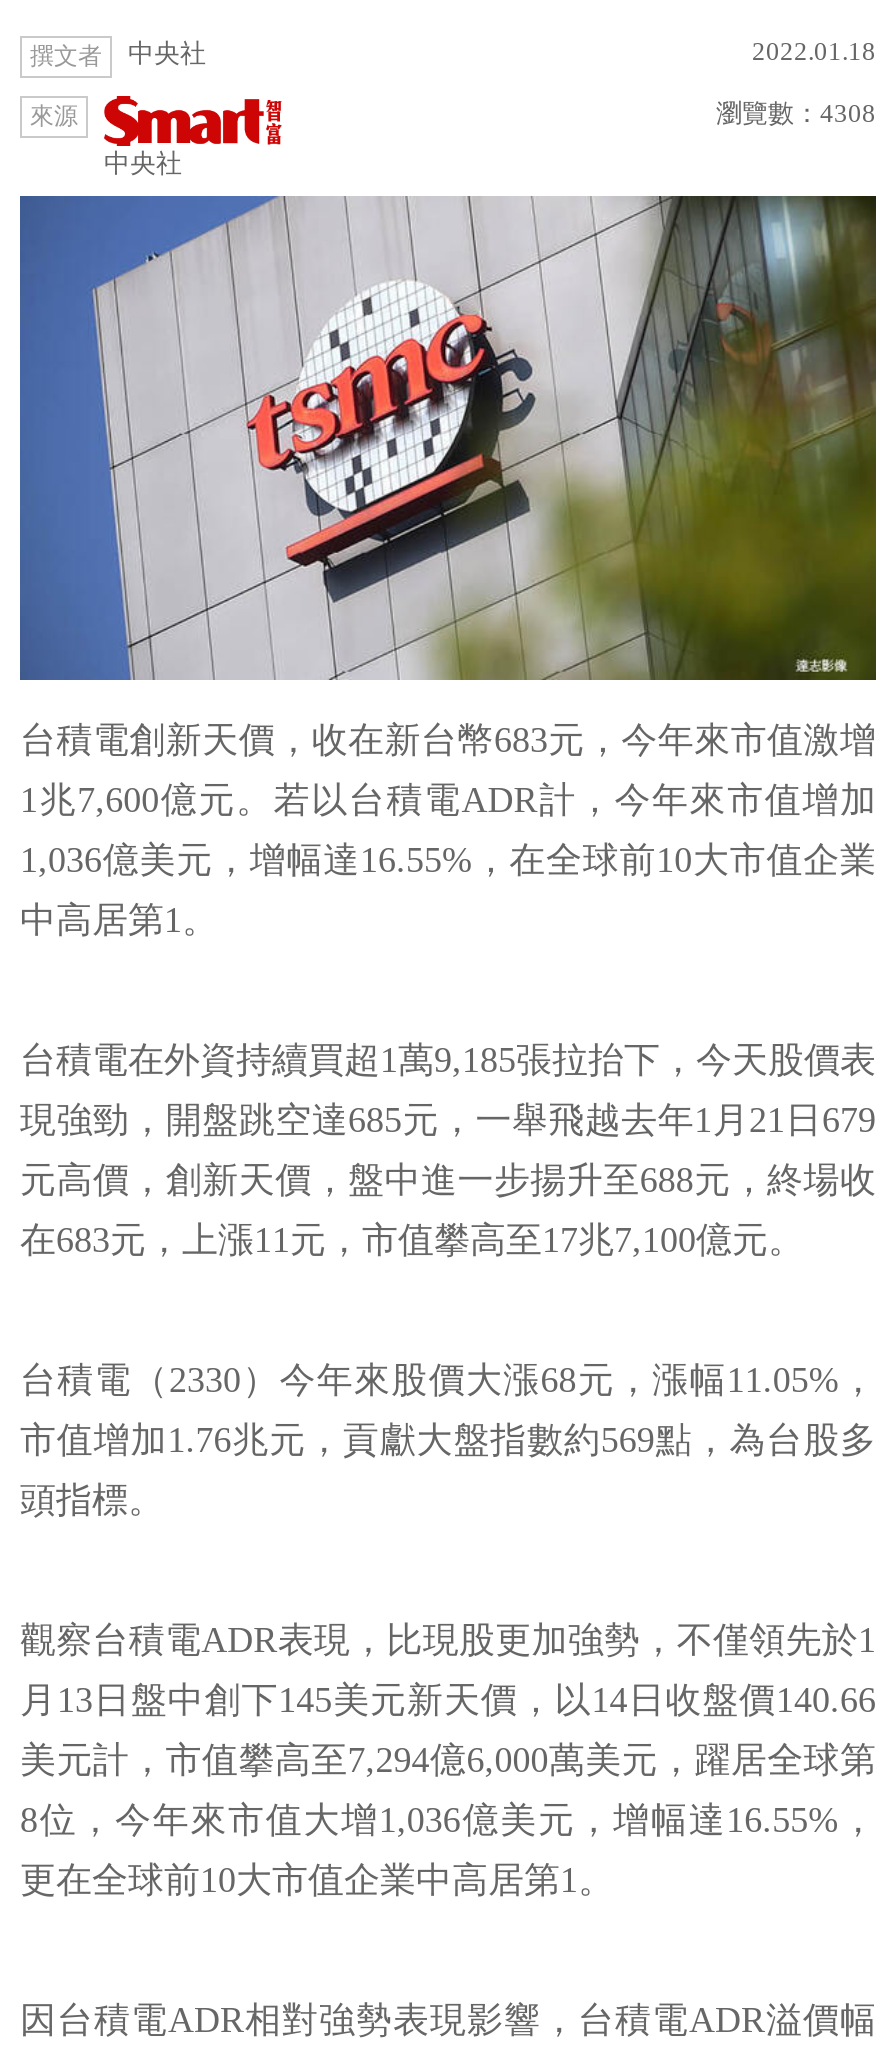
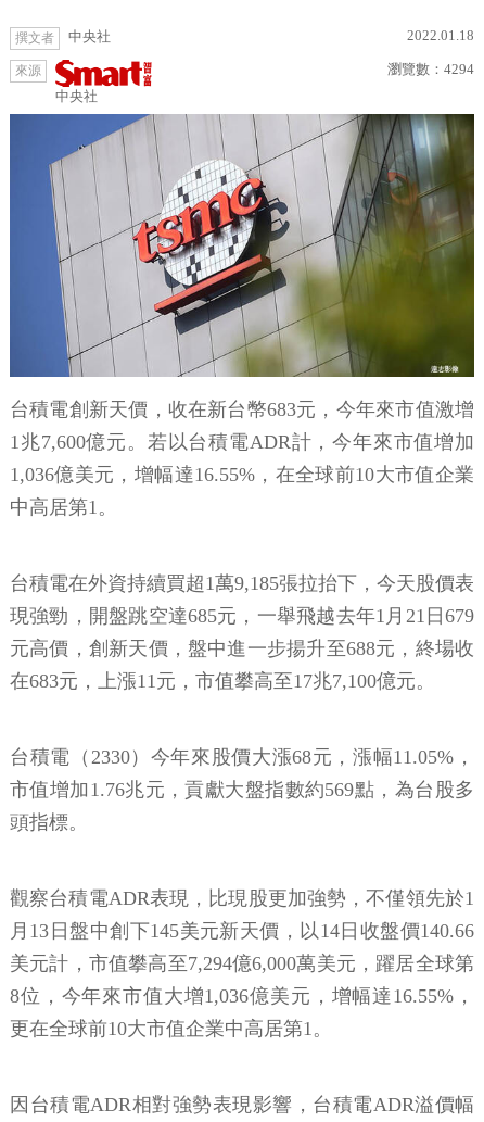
- 瀏覽數：4308
+ 瀏覽數：4294
